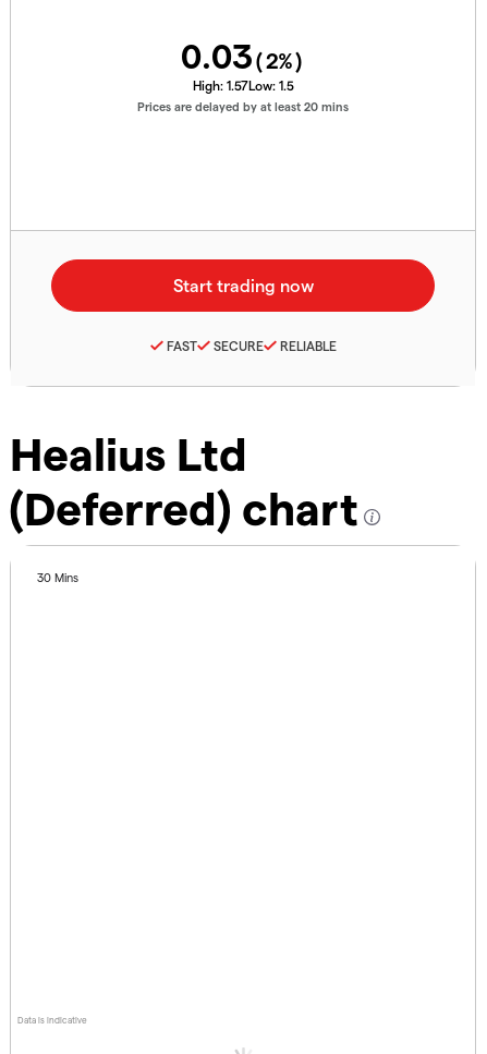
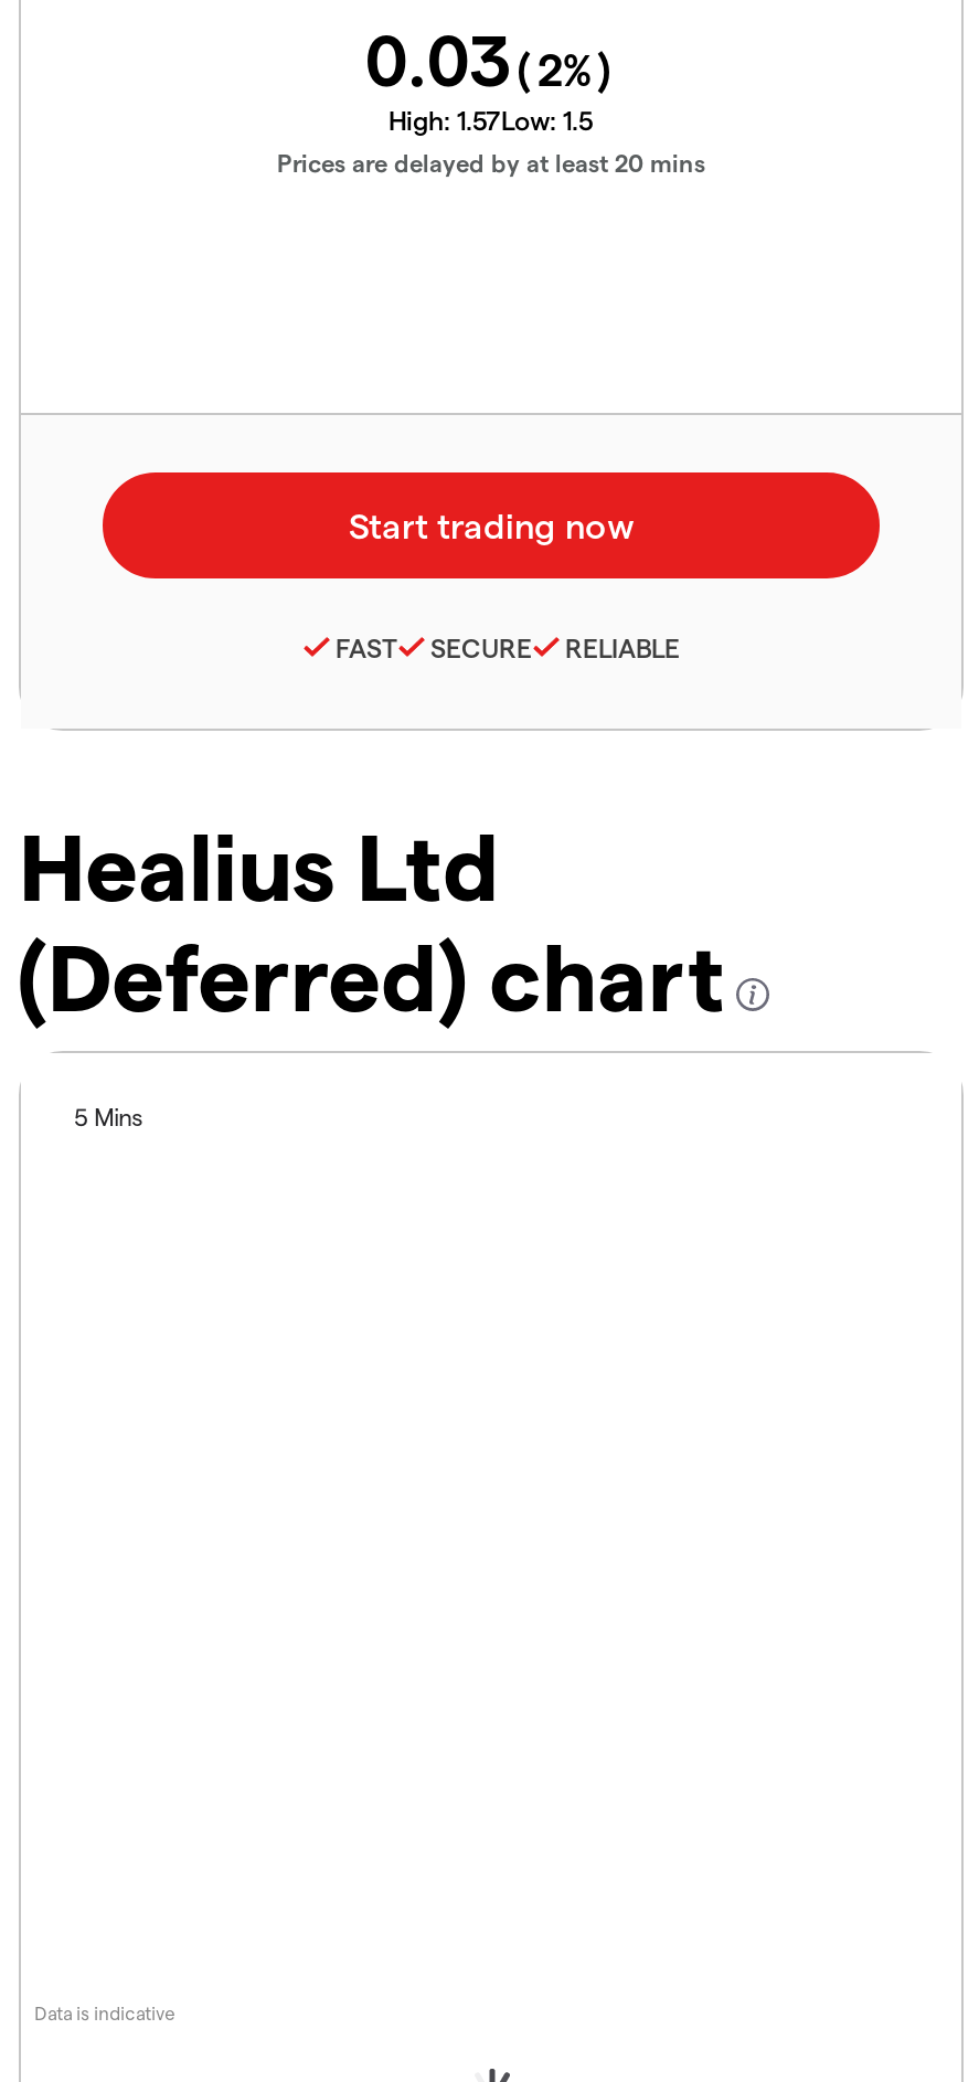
- 30 Mins
+ 5 Mins
